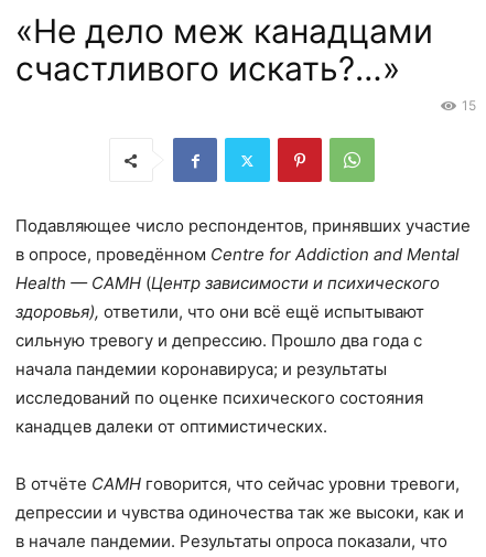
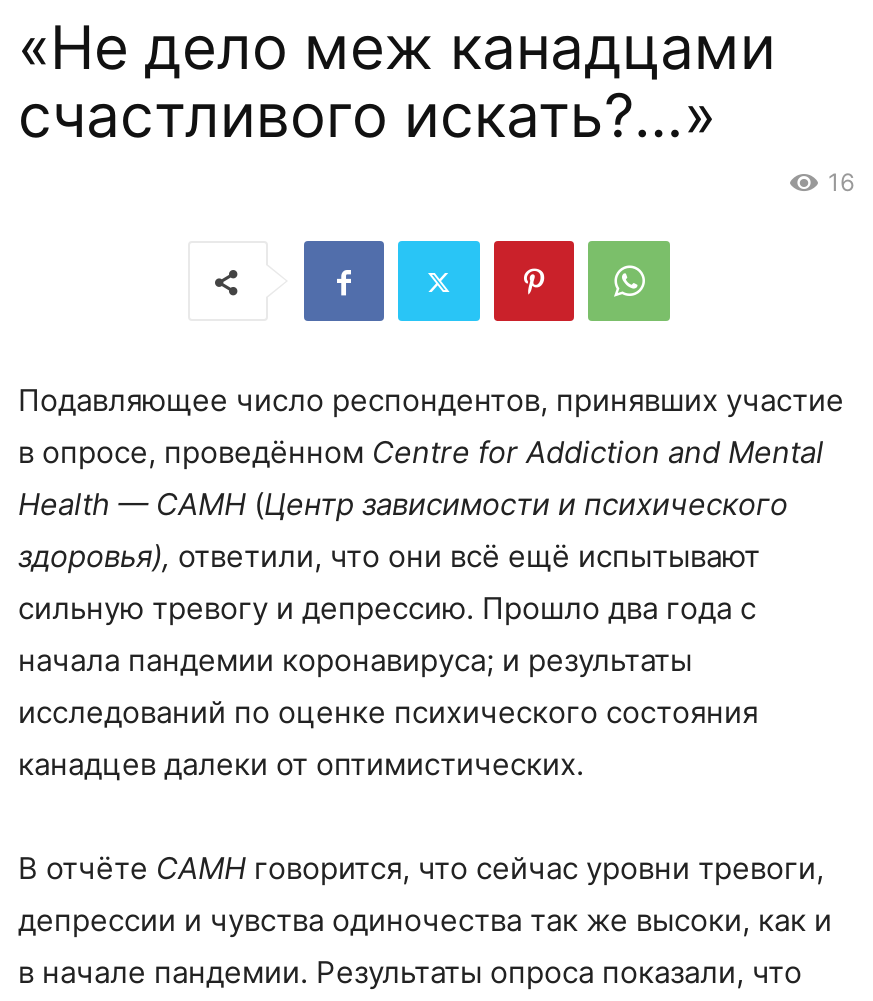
- 15
+ 16
